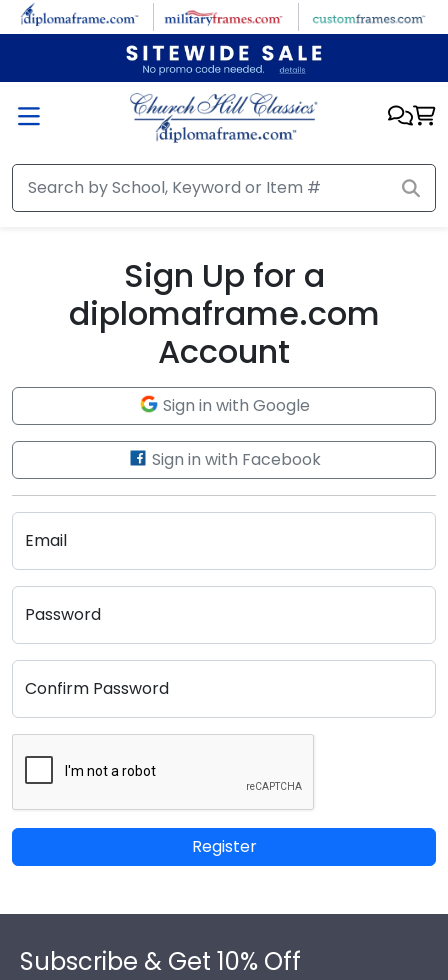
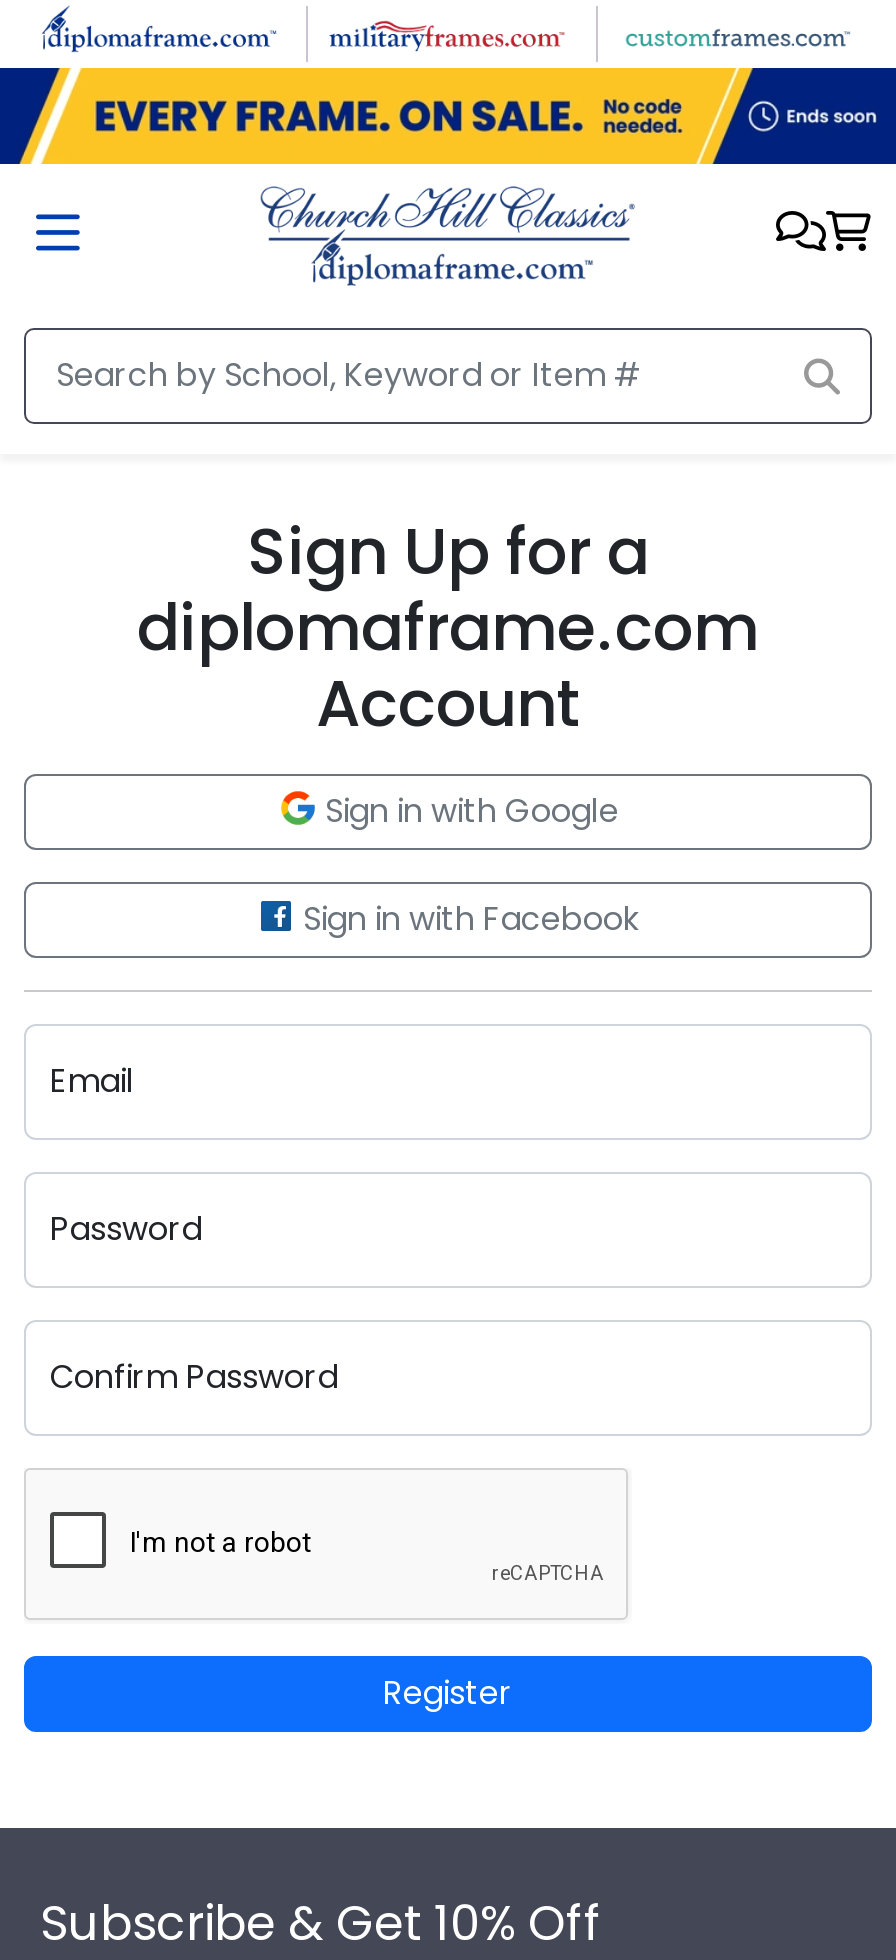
- [image]
+ [image]
